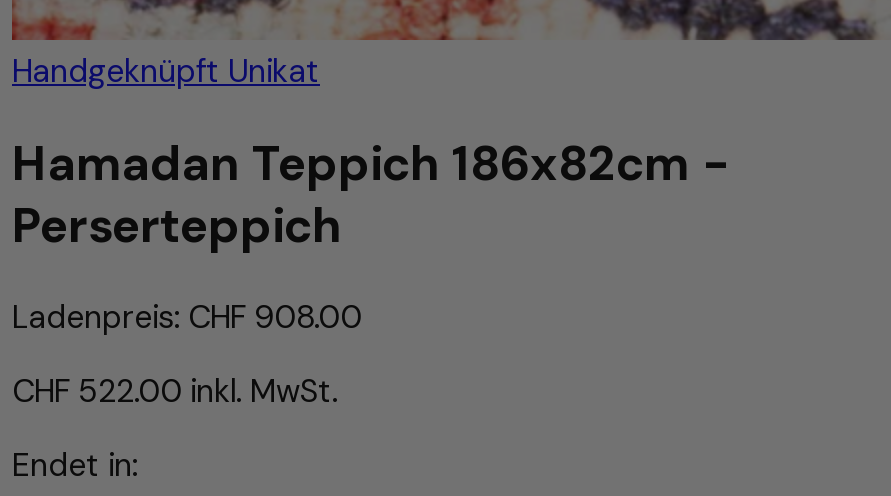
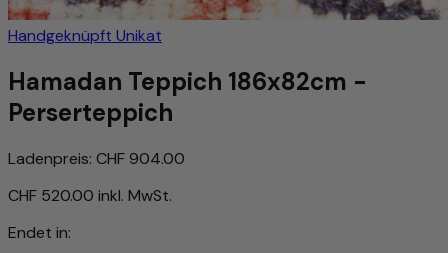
- Ladenpreis: CHF 908.00
+ Ladenpreis: CHF 904.00

- CHF 522.00 inkl. MwSt.
+ CHF 520.00 inkl. MwSt.
